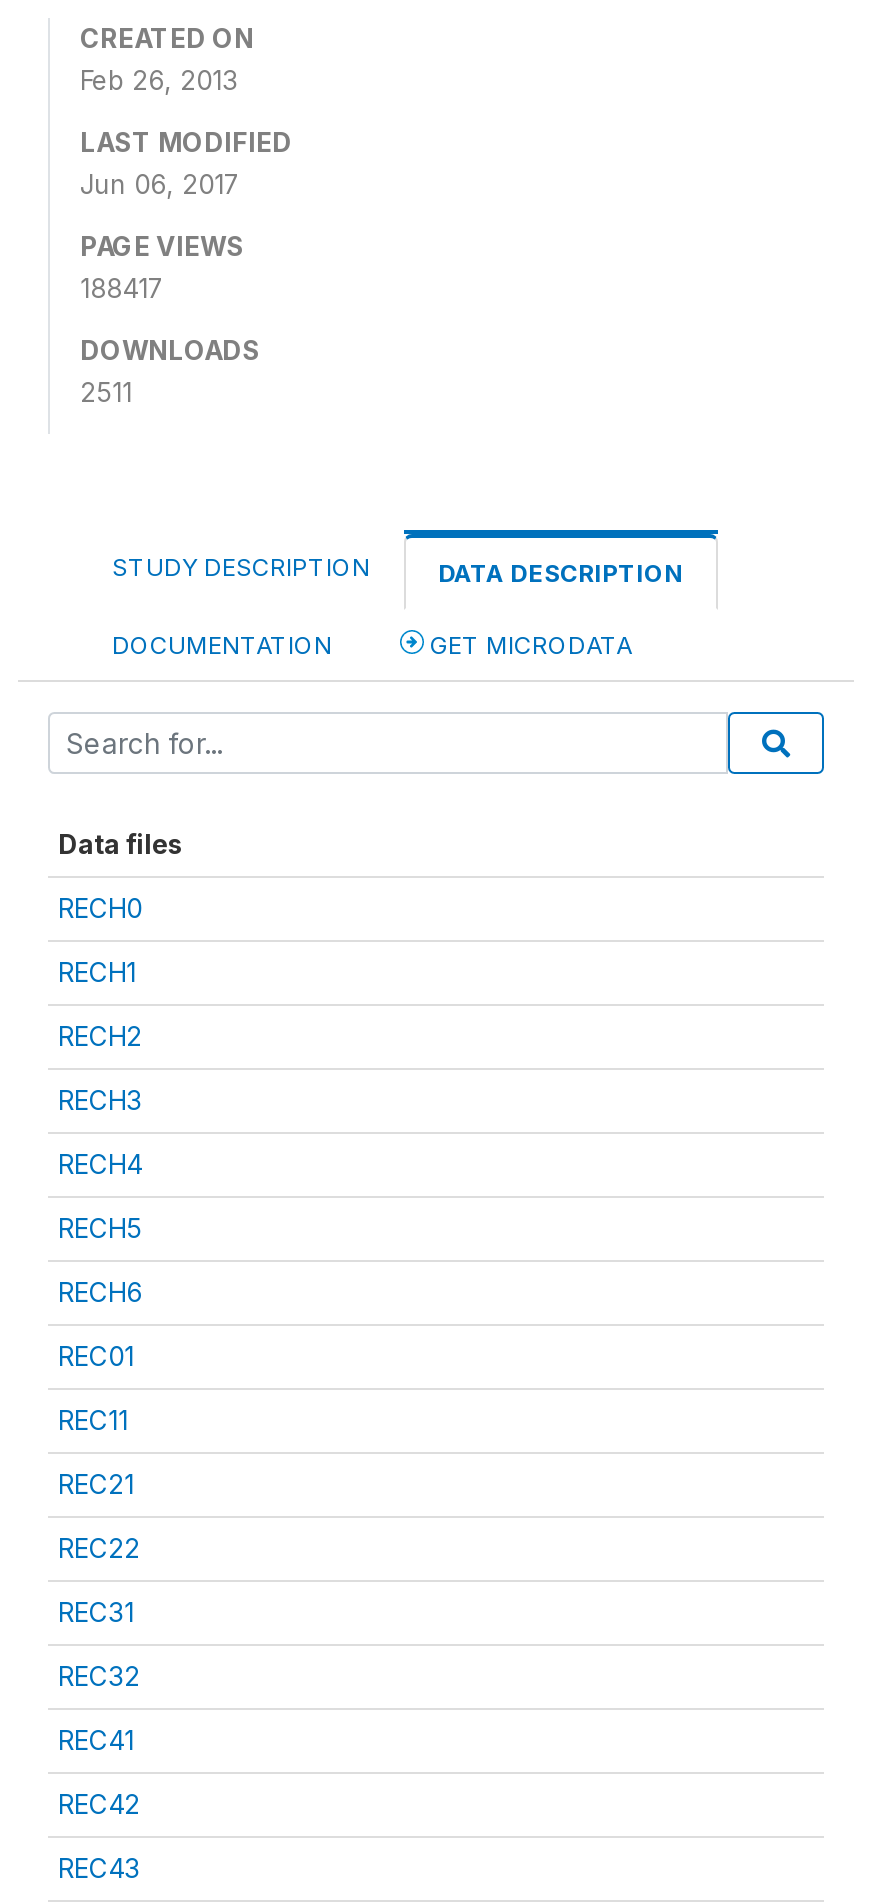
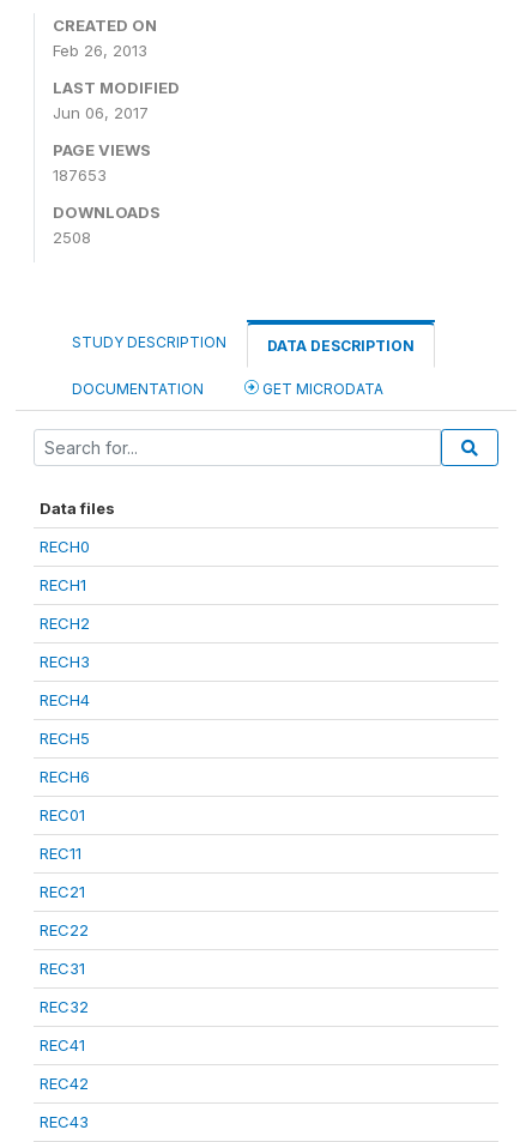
- 188417
+ 187653

- 2511
+ 2508
